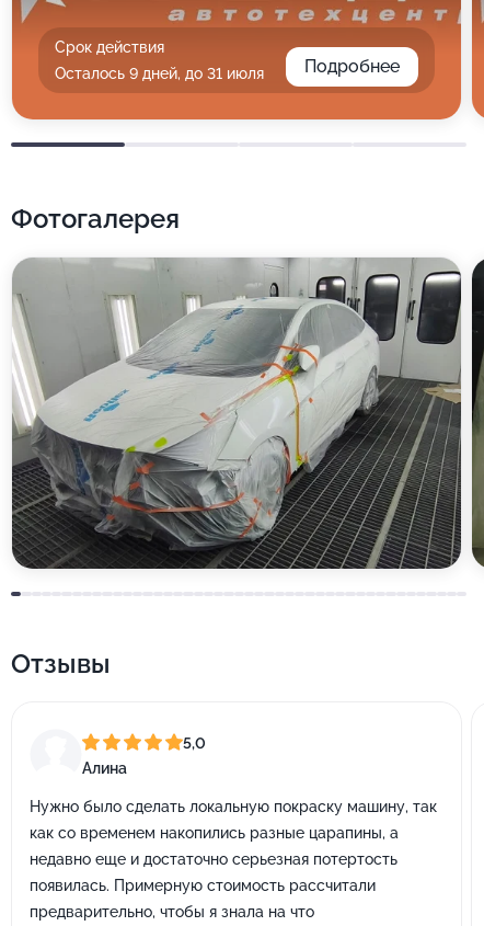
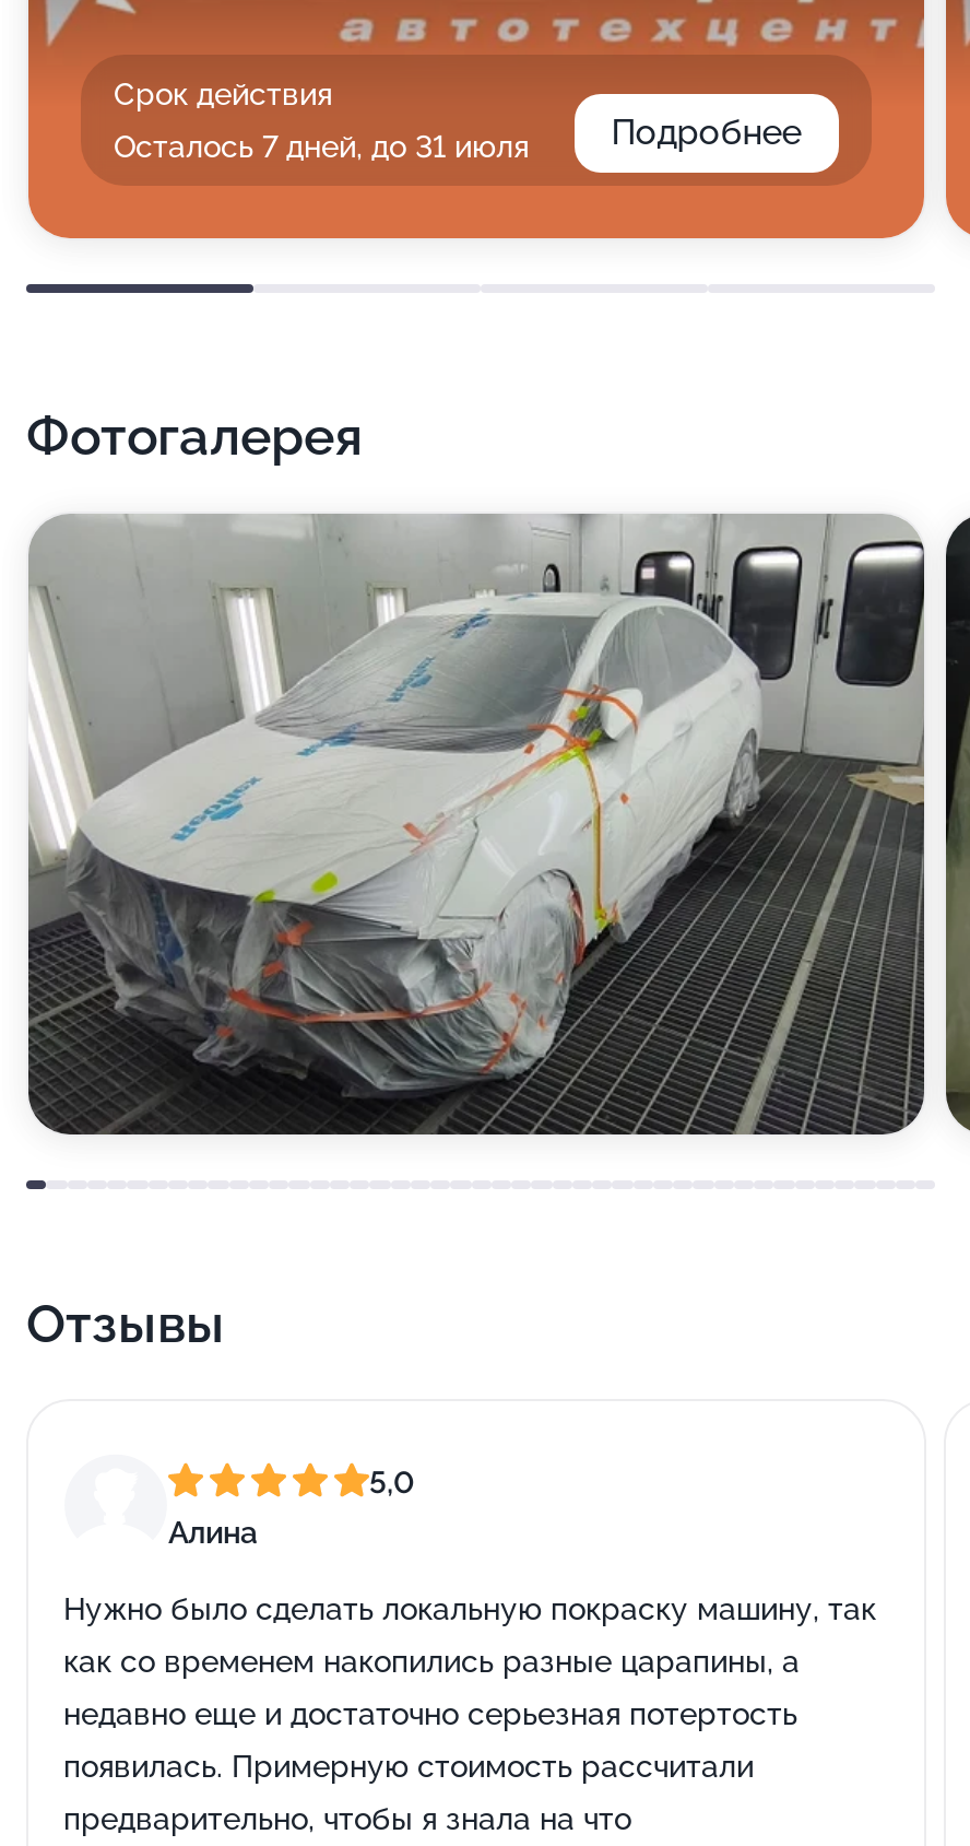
- Осталось 9 дней, до 31 июля
+ Осталось 7 дней, до 31 июля
